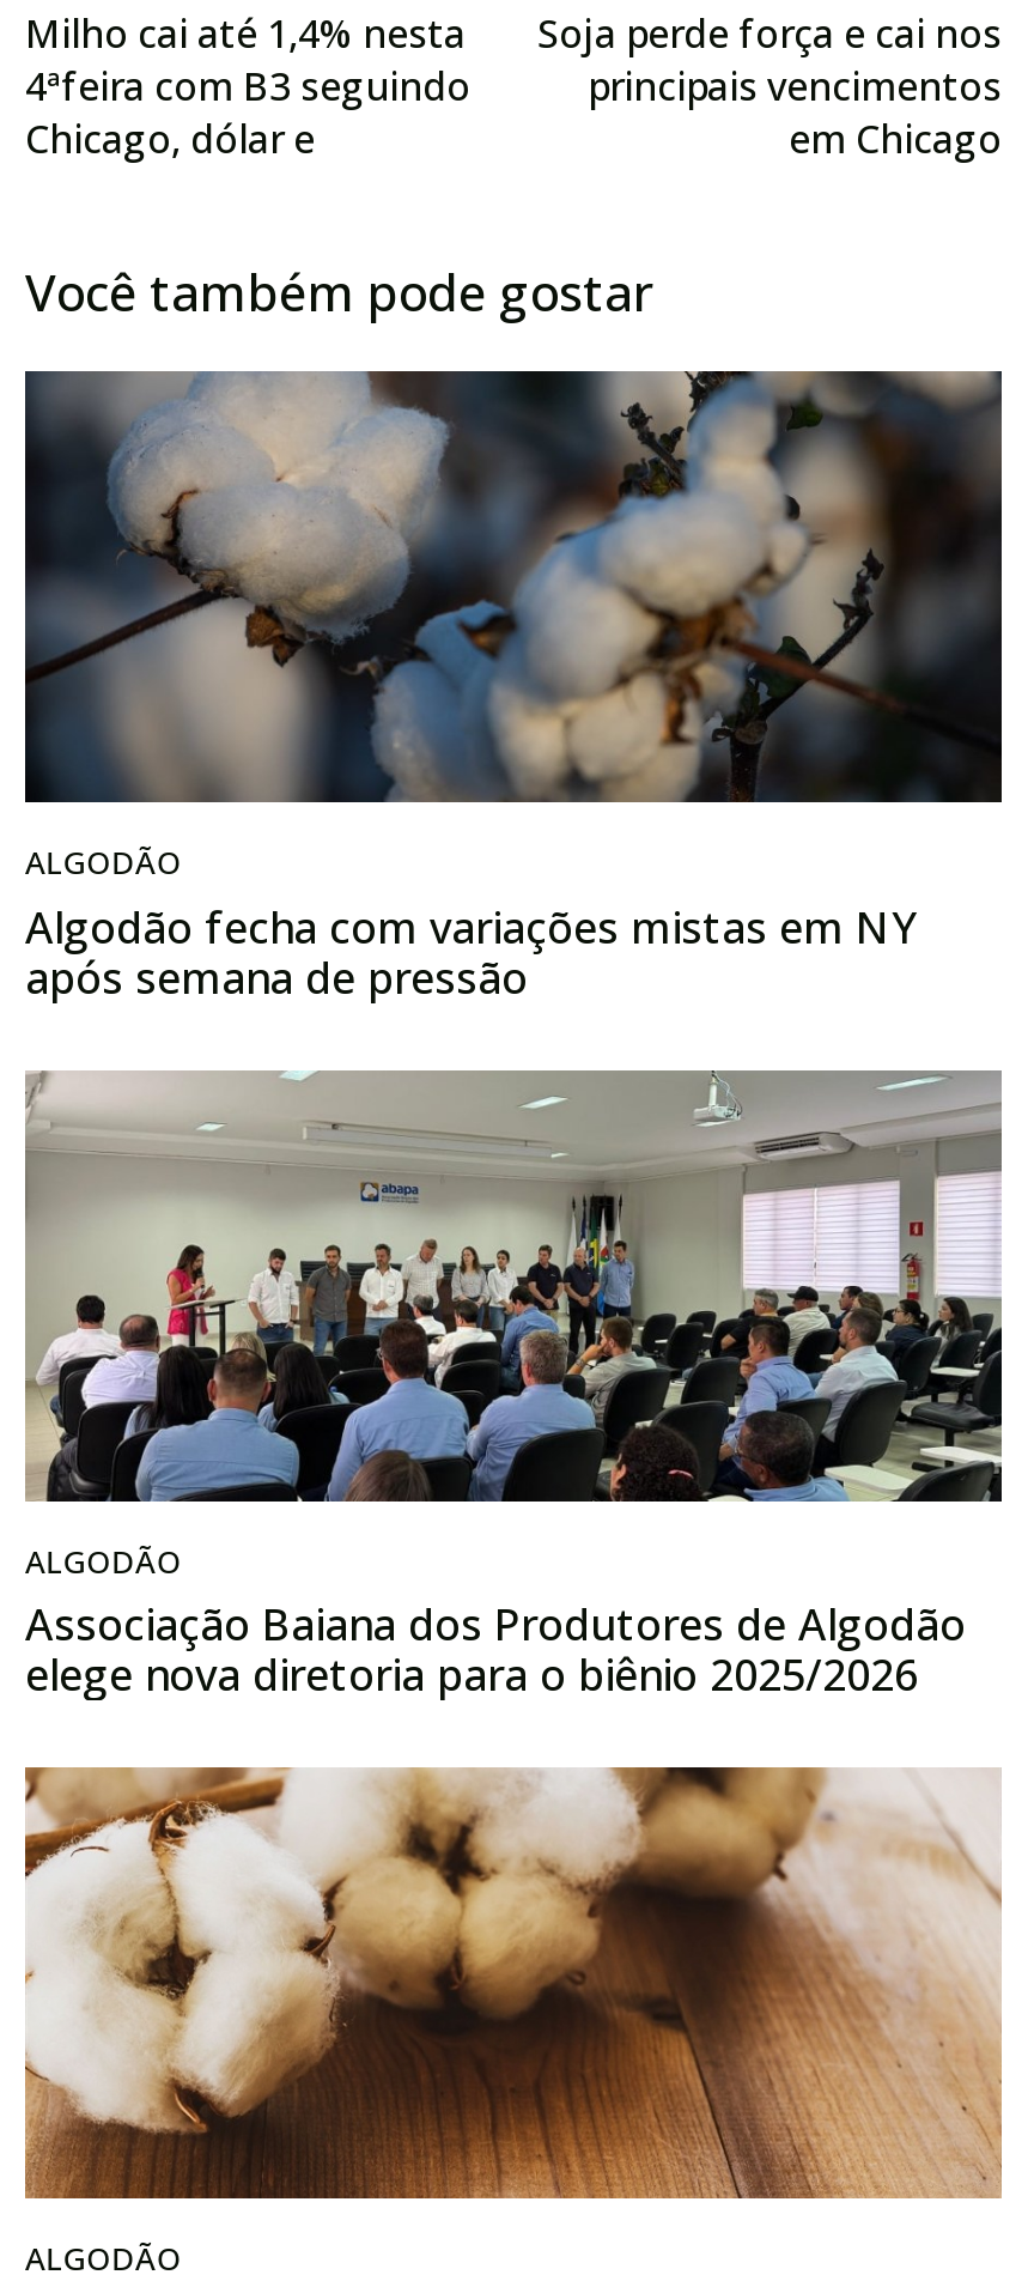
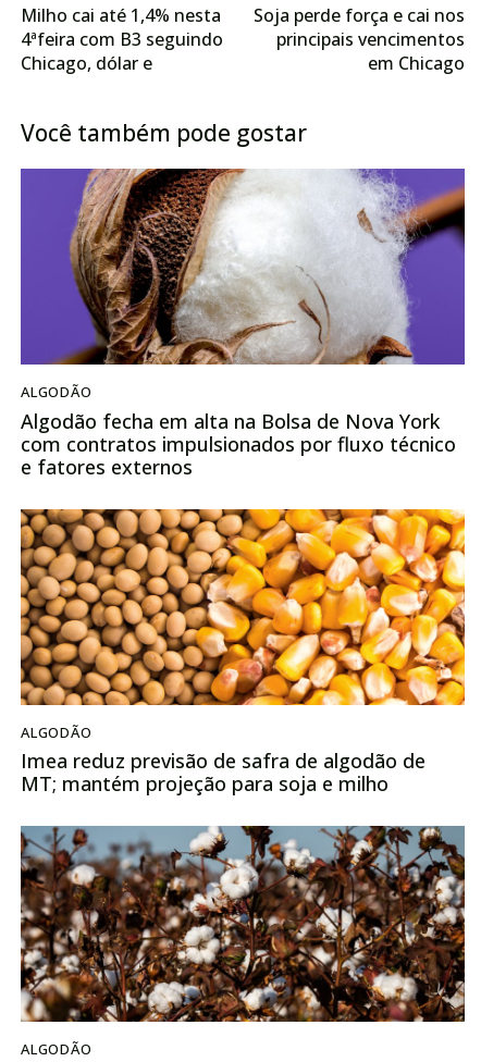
- [image]
- Algodão fecha com variações mistas em NY
- após semana de pressão
+ [image]
+ Algodão fecha em alta na Bolsa de Nova York
+ com contratos impulsionados por fluxo técnico
+ e fatores externos

- [image]
- Associação Baiana dos Produtores de Algodão
- elege nova diretoria para o biênio 2025/2026
+ [image]
+ Imea reduz previsão de safra de algodão de
+ MT; mantém projeção para soja e milho

- [image]
+ [image]
